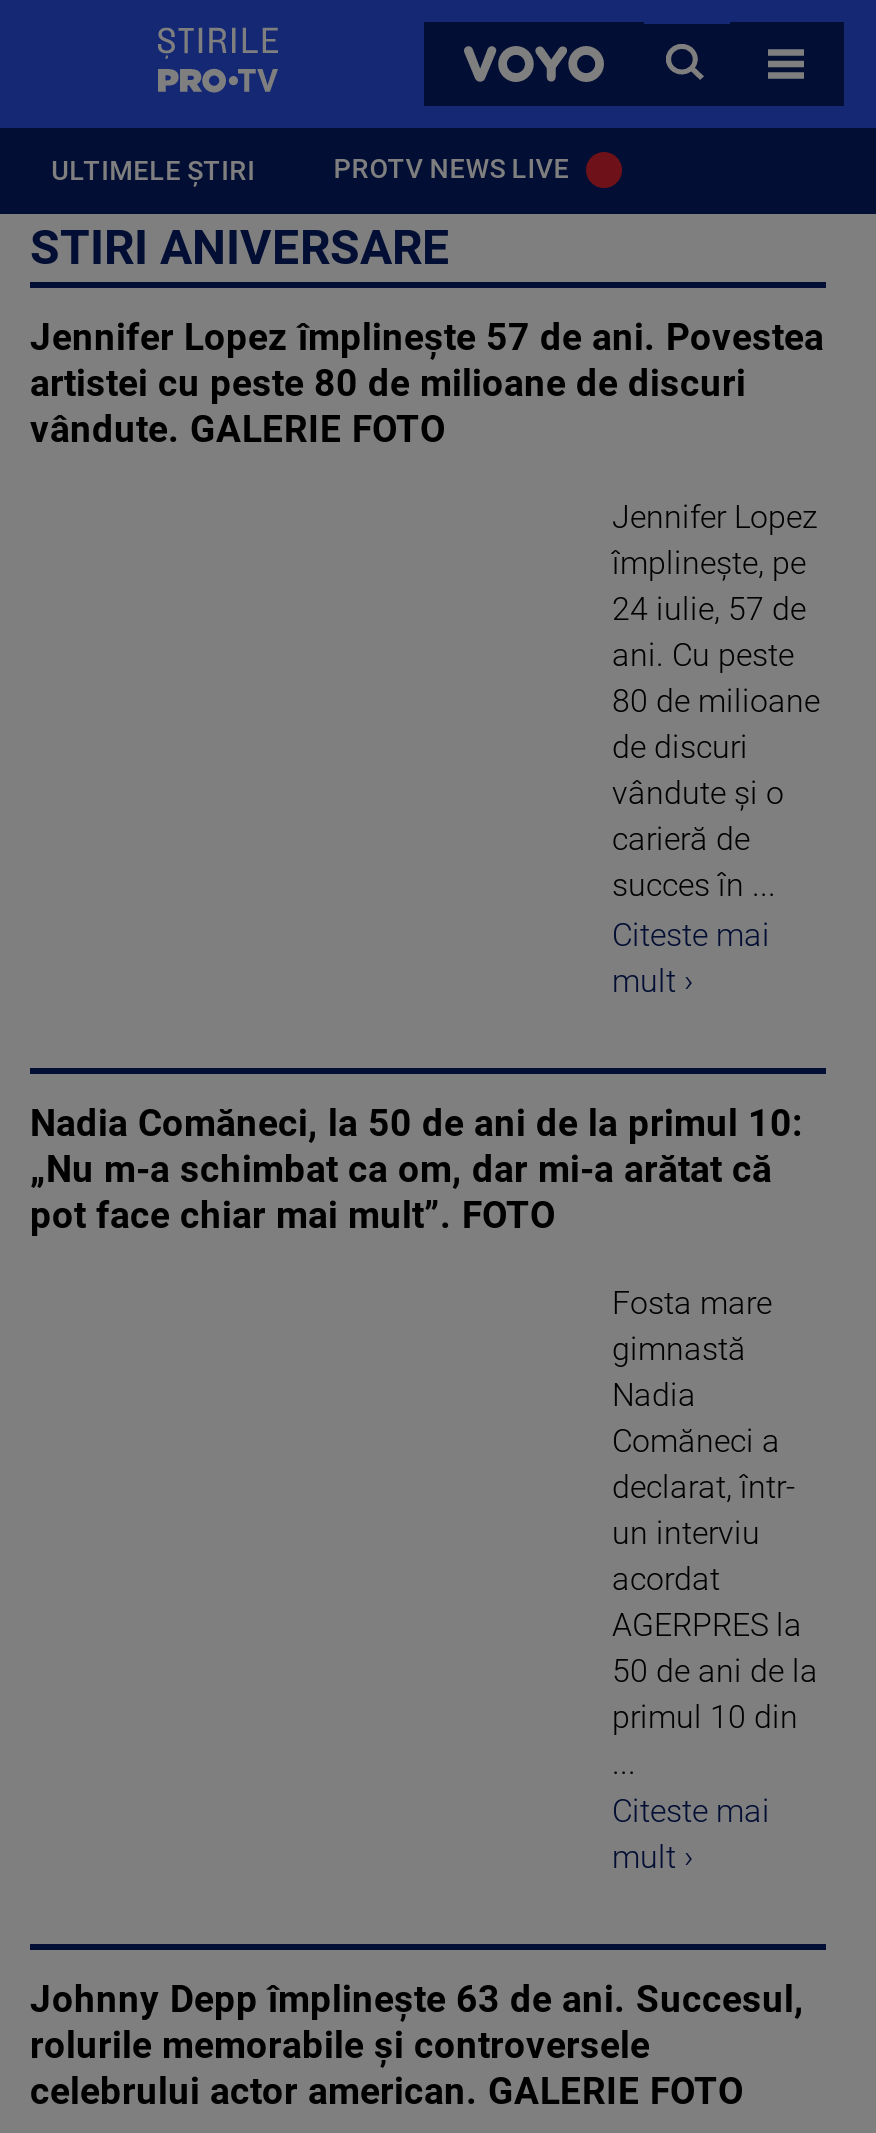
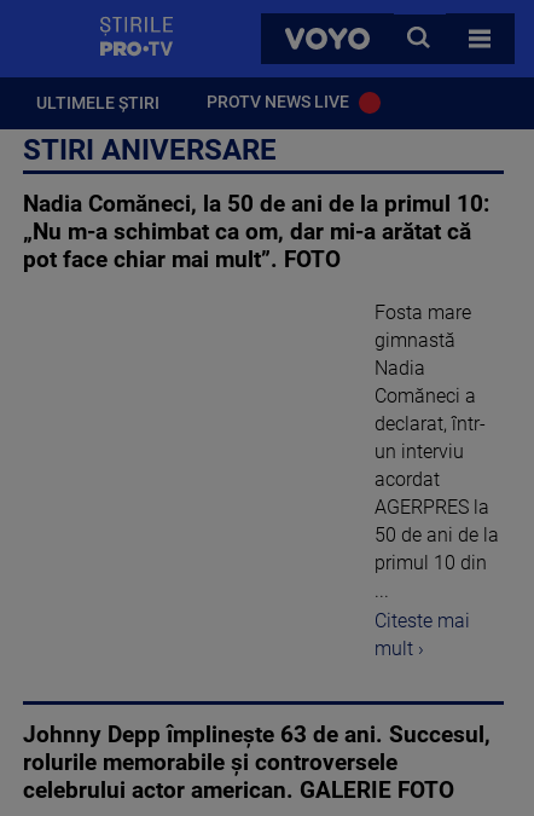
- Jennifer Lopez împlinește 57 de ani. Povestea
- artistei cu peste 80 de milioane de discuri
- vândute. GALERIE FOTO
- Jennifer Lopez
- împlinește, pe
- 24 iulie, 57 de
- ani. Cu peste
- 80 de milioane
- de discuri
- vândute și o
- carieră de
- succes în ...
- Citeste mai
- mult ›
